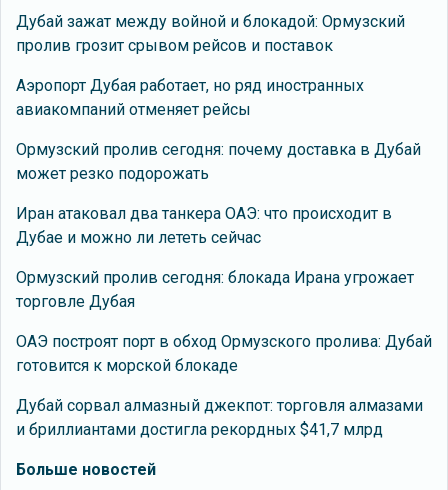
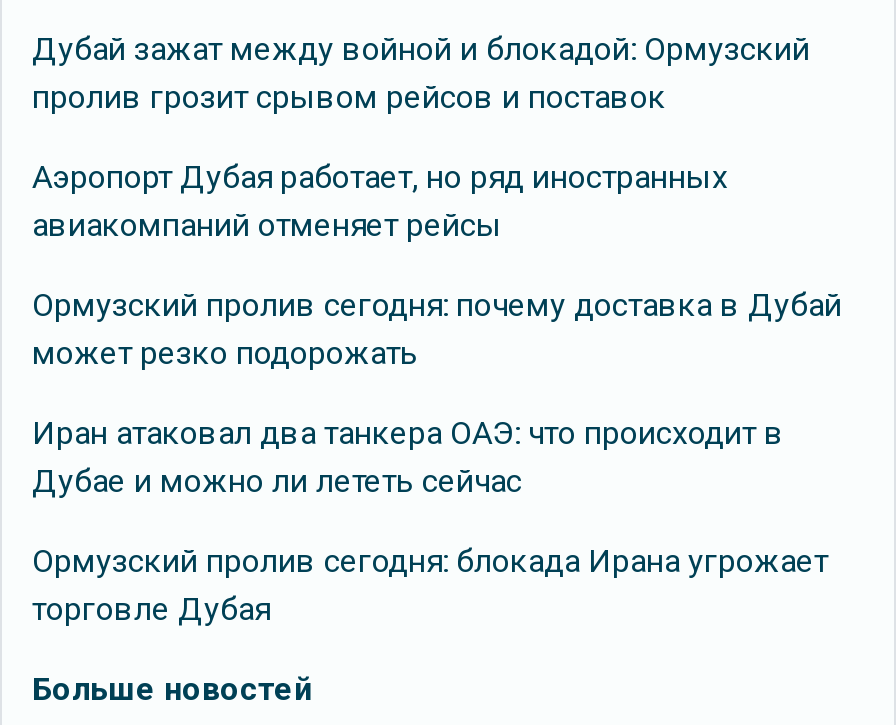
- ОАЭ построят порт в обход Ормузского пролива: Дубай
- готовится к морской блокаде
- Дубай сорвал алмазный джекпот: торговля алмазами
- и бриллиантами достигла рекордных $41,7 млрд
